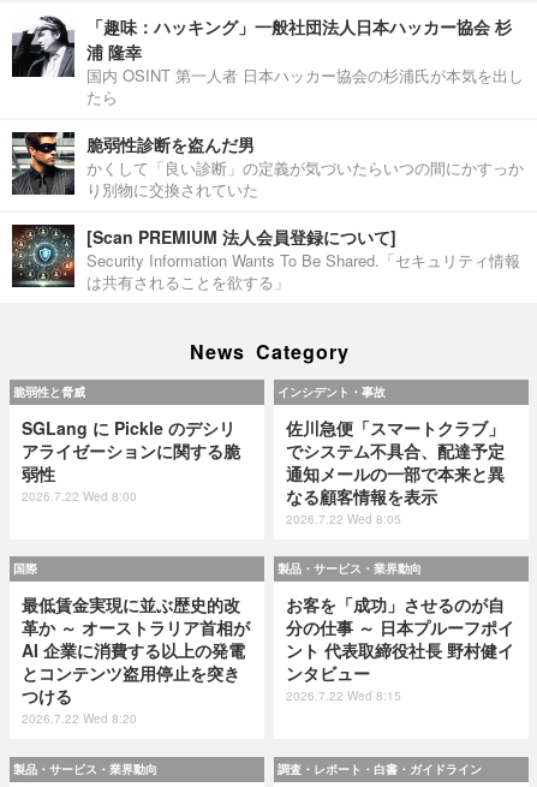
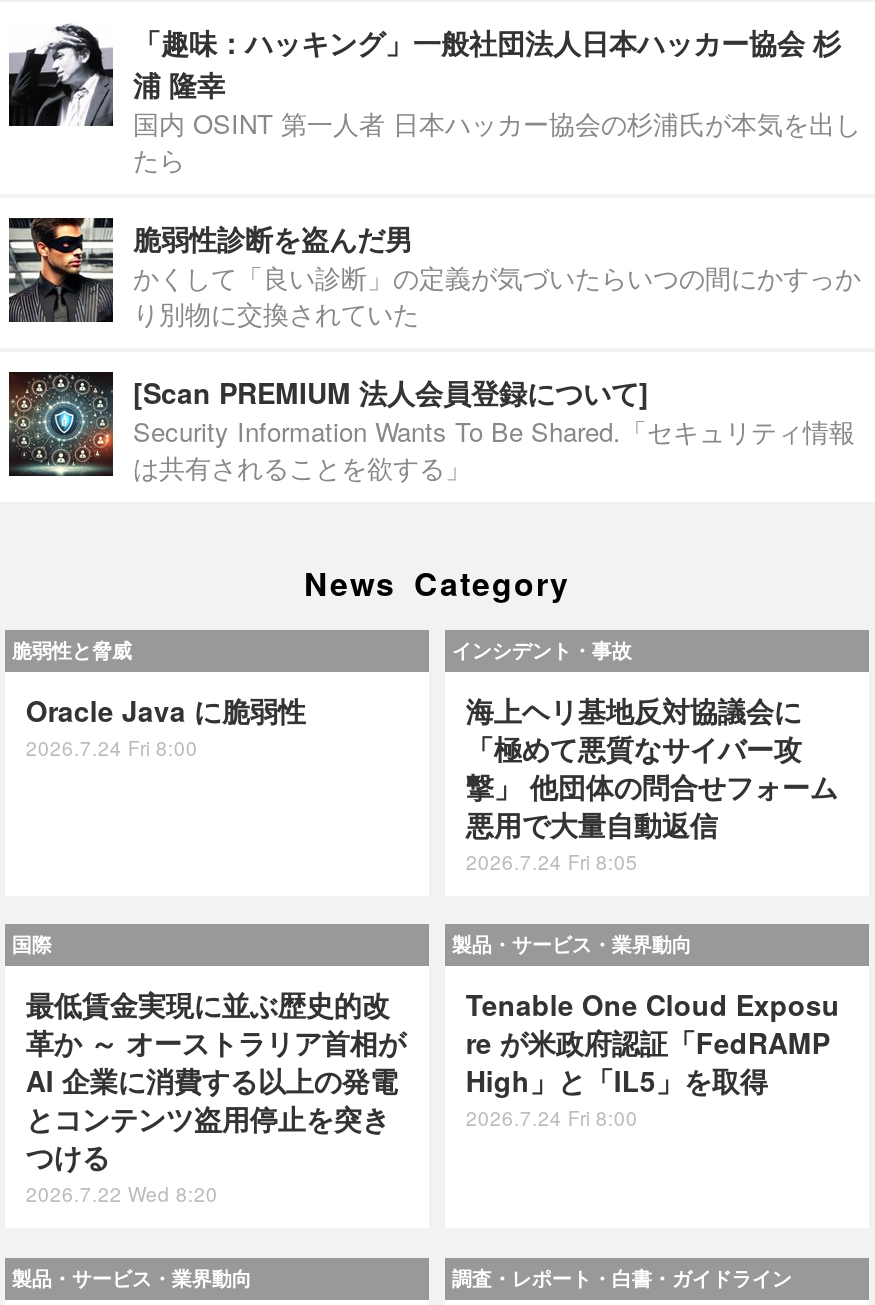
- SGLang に Pickle のデシリ
- アライゼーションに関する脆
- 弱性
- 2026.7.22 Wed 8:00
+ Oracle Java に脆弱性
+ 2026.7.24 Fri 8:00

- 佐川急便「スマートクラブ」
- でシステム不具合、配達予定
- 通知メールの一部で本来と異
- なる顧客情報を表示
- 2026.7.22 Wed 8:05
+ 海上ヘリ基地反対協議会に
+ 「極めて悪質なサイバー攻
+ 撃」 他団体の問合せフォーム
+ 悪用で大量自動返信
+ 2026.7.24 Fri 8:05

- お客を「成功」させるのが自
- 分の仕事 ～ 日本プルーフポイ
- ント 代表取締役社長 野村健イ
- ンタビュー
- 2026.7.22 Wed 8:15
+ Tenable One Cloud Exposu
+ re が米政府認証「FedRAMP
+ High」と「IL5」を取得
+ 2026.7.24 Fri 8:00
